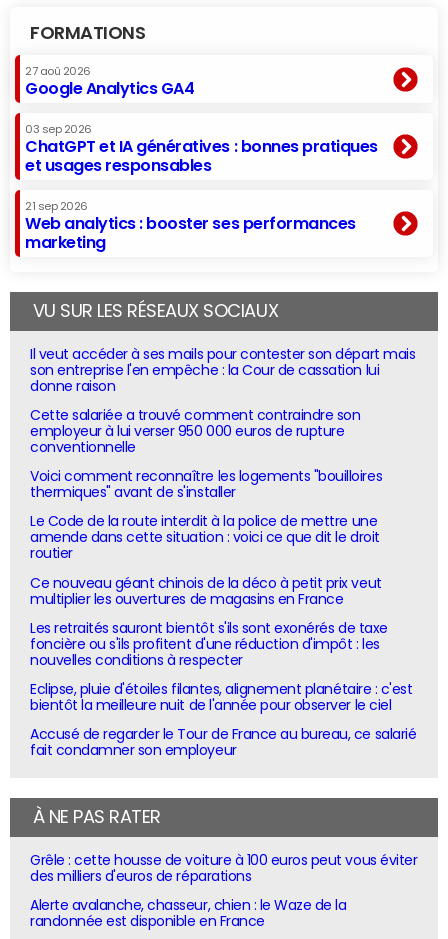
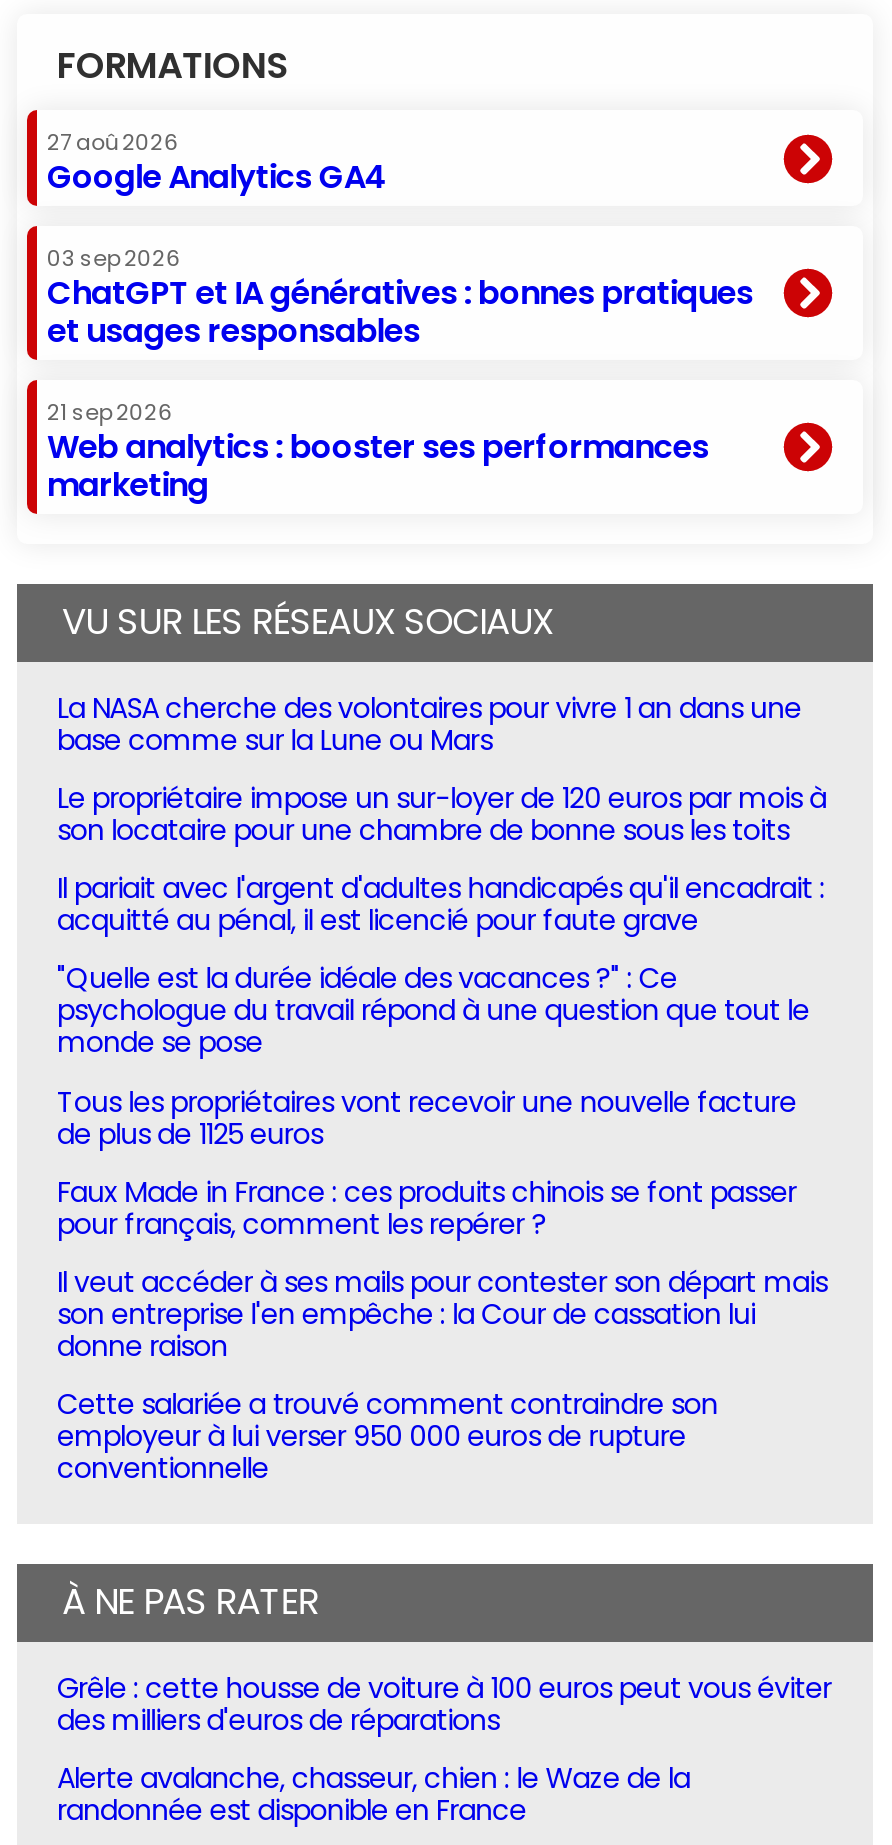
+ La NASA cherche des volontaires pour vivre 1 an dans une
+ base comme sur la Lune ou Mars
+ Le propriétaire impose un sur-loyer de 120 euros par mois à
+ son locataire pour une chambre de bonne sous les toits
+ Il pariait avec l'argent d'adultes handicapés qu'il encadrait :
+ acquitté au pénal, il est licencié pour faute grave
+ "Quelle est la durée idéale des vacances ?" : Ce
+ psychologue du travail répond à une question que tout le
+ monde se pose
+ Tous les propriétaires vont recevoir une nouvelle facture
+ de plus de 1125 euros
+ Faux Made in France : ces produits chinois se font passer
+ pour français, comment les repérer ?

moved down: Il veut accéder à ses mails pour contester son départ mais | son entreprise l'en empêche : la Cour de cassation lui | donne raison | Cette salariée a trouvé comment contraindre son | employeur à lui verser 950 000 euros de rupture | conventionnelle

- Voici comment reconnaître les logements "bouilloires
- thermiques" avant de s'installer
- Le Code de la route interdit à la police de mettre une
- amende dans cette situation : voici ce que dit le droit
- routier
- Ce nouveau géant chinois de la déco à petit prix veut
- multiplier les ouvertures de magasins en France
- Les retraités sauront bientôt s'ils sont exonérés de taxe
- foncière ou s'ils profitent d'une réduction d'impôt : les
- nouvelles conditions à respecter
- Eclipse, pluie d'étoiles filantes, alignement planétaire : c'est
- bientôt la meilleure nuit de l'année pour observer le ciel
- Accusé de regarder le Tour de France au bureau, ce salarié
- fait condamner son employeur
